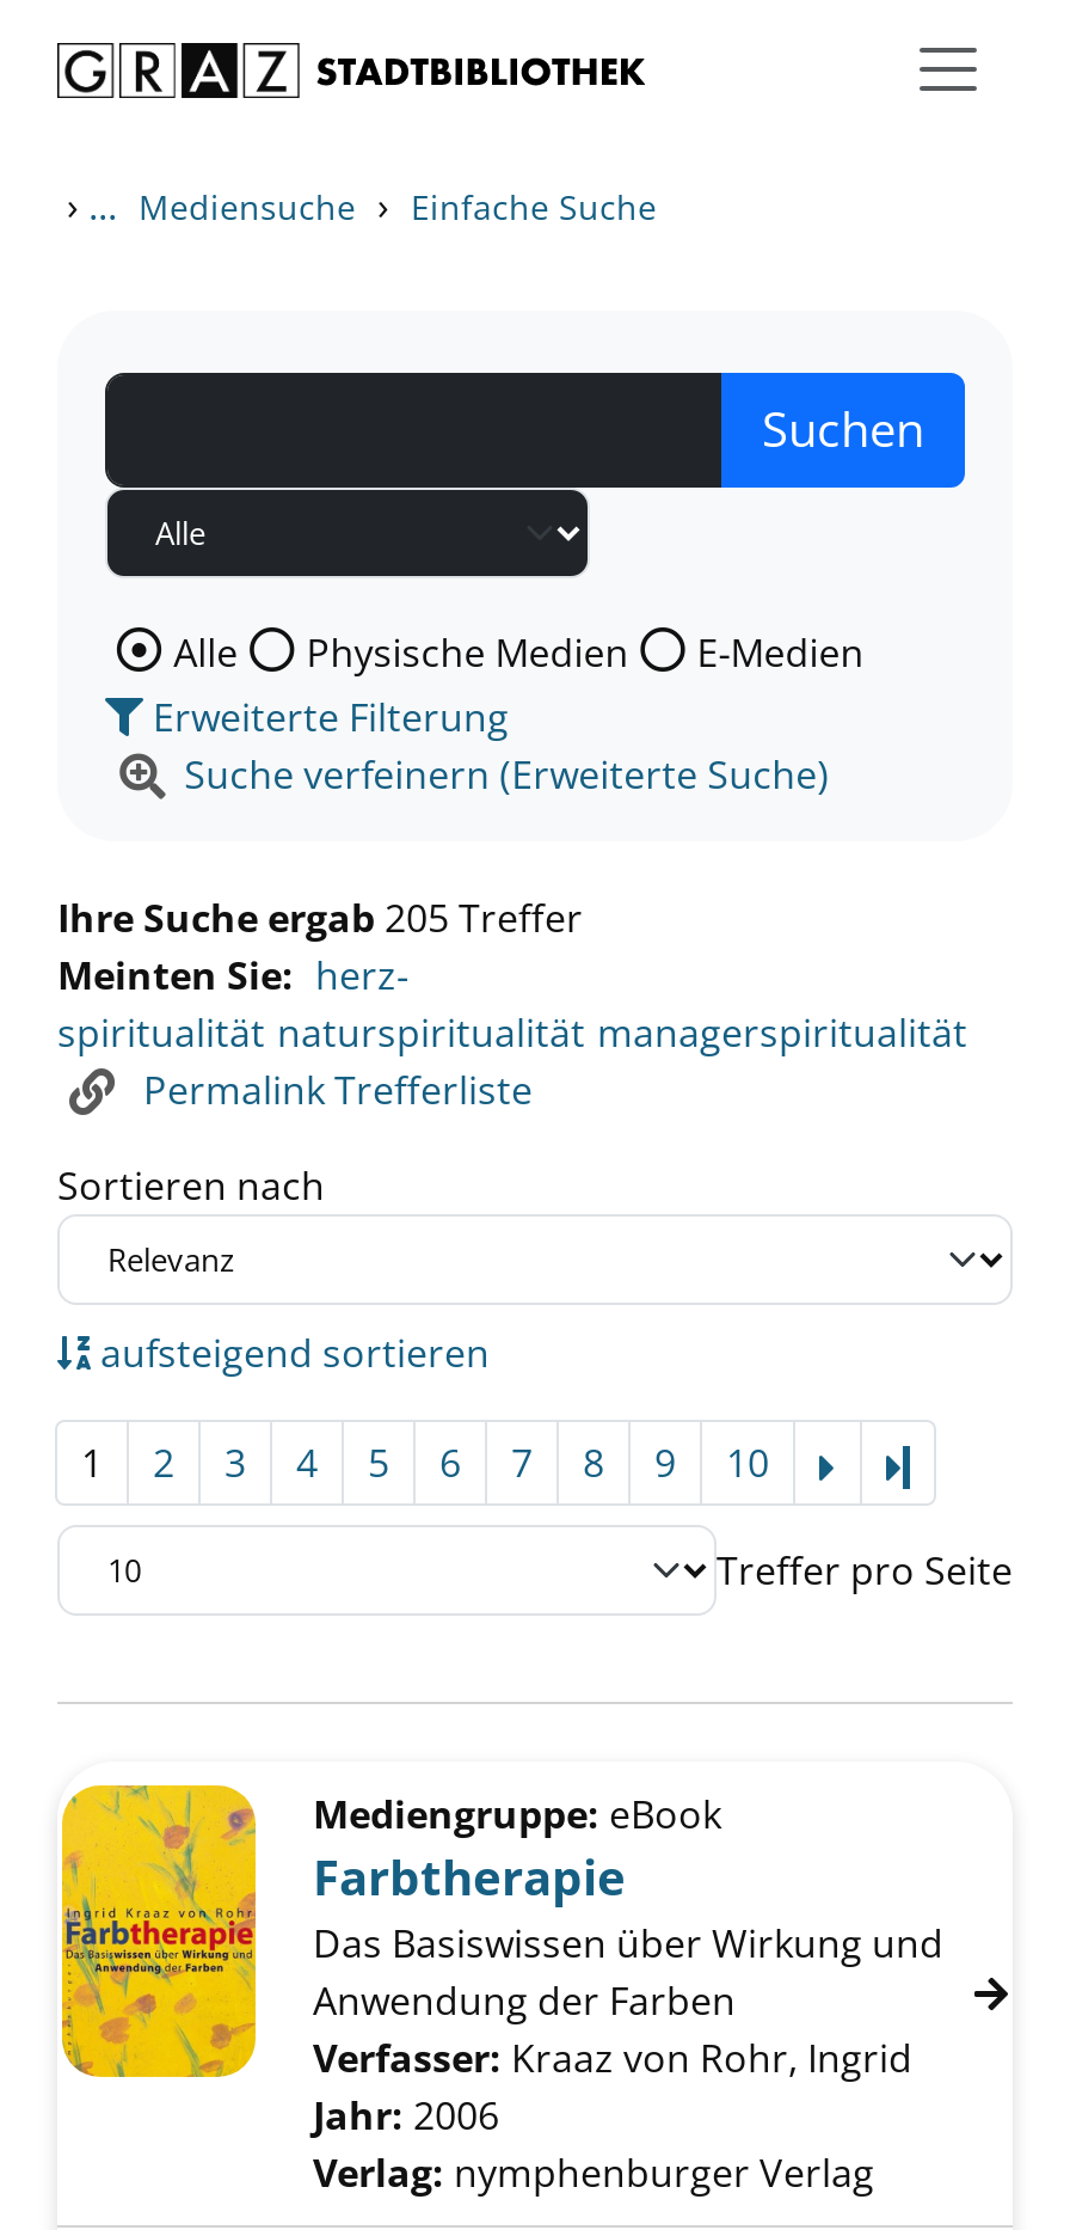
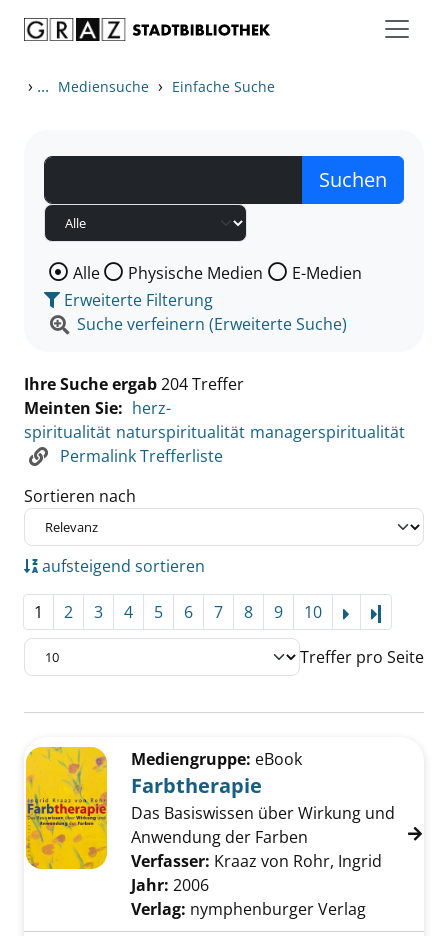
- Ihre Suche ergab 205 Treffer
+ Ihre Suche ergab 204 Treffer
